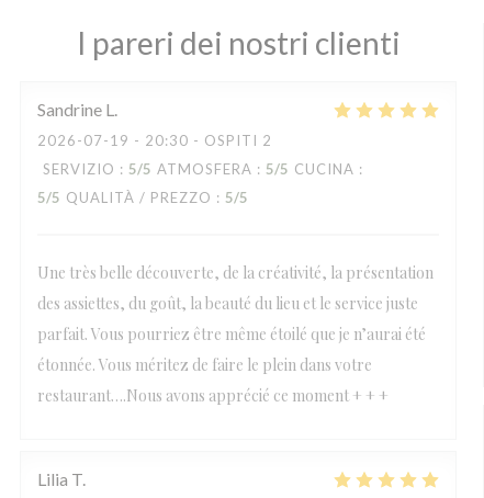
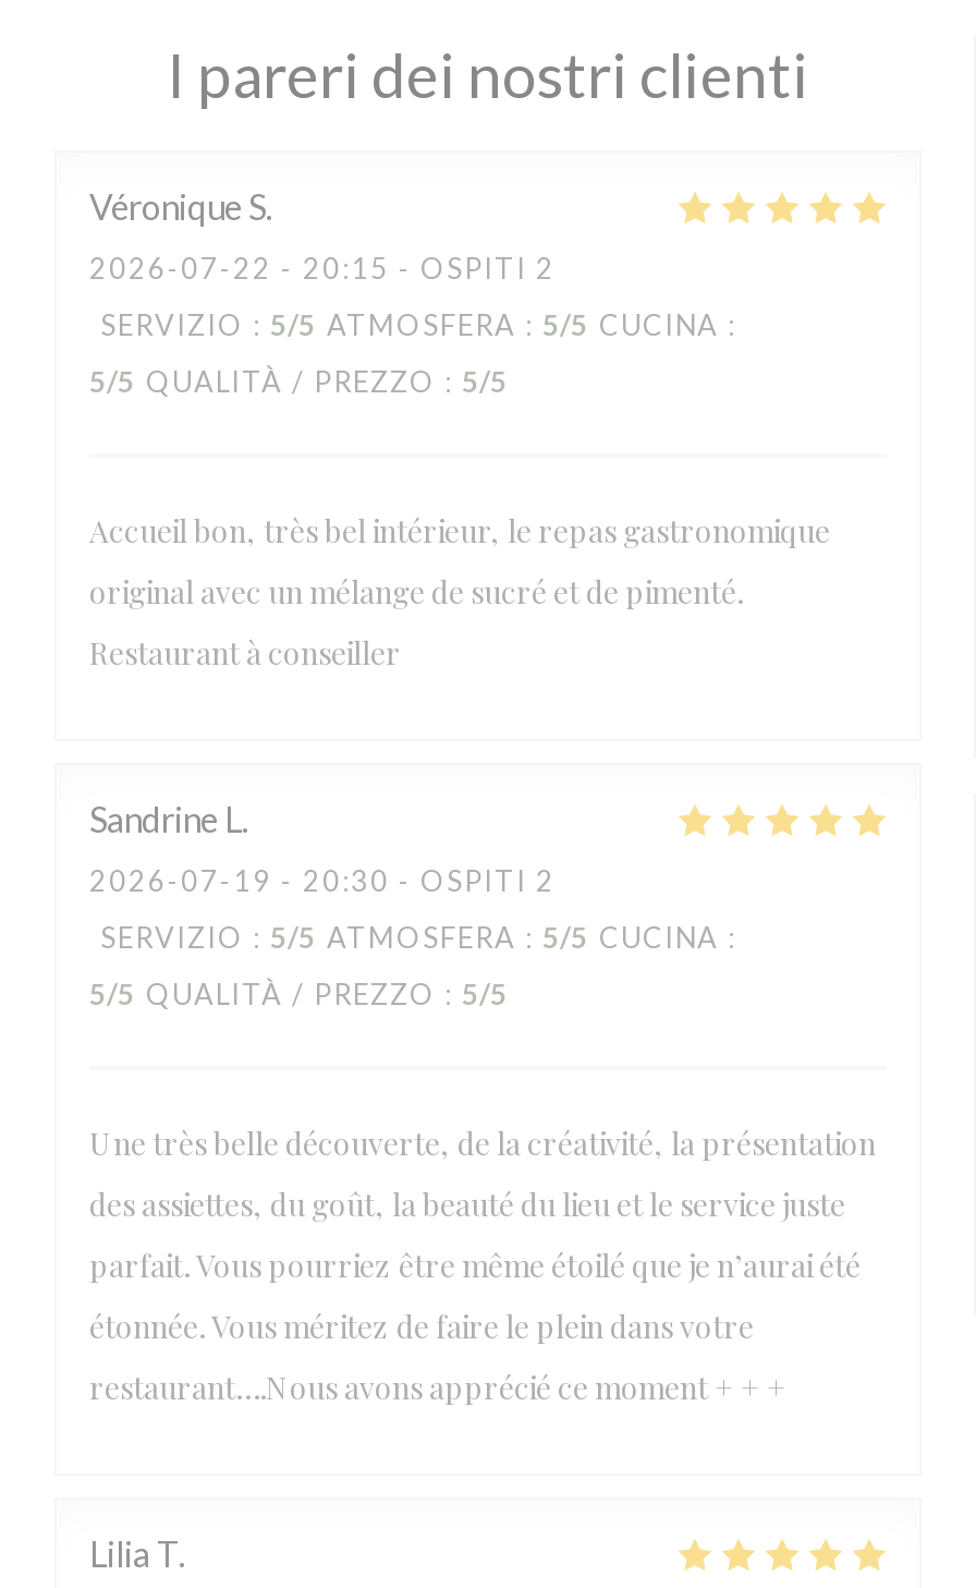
+ Véronique S
+ 2026-07-22 - 20:15 - OSPITI 2
+ SERVIZIO: 5/5 ATMOSFERA: 5/5 CUCINA:
+ 5/5 QUALITÀ / PREZZO: 5/5

+ Accueil bon, très bel intérieur, le repas gastronomique
+ original avec un mélange de sucré et de pimenté.
+ Restaurant à conseiller
